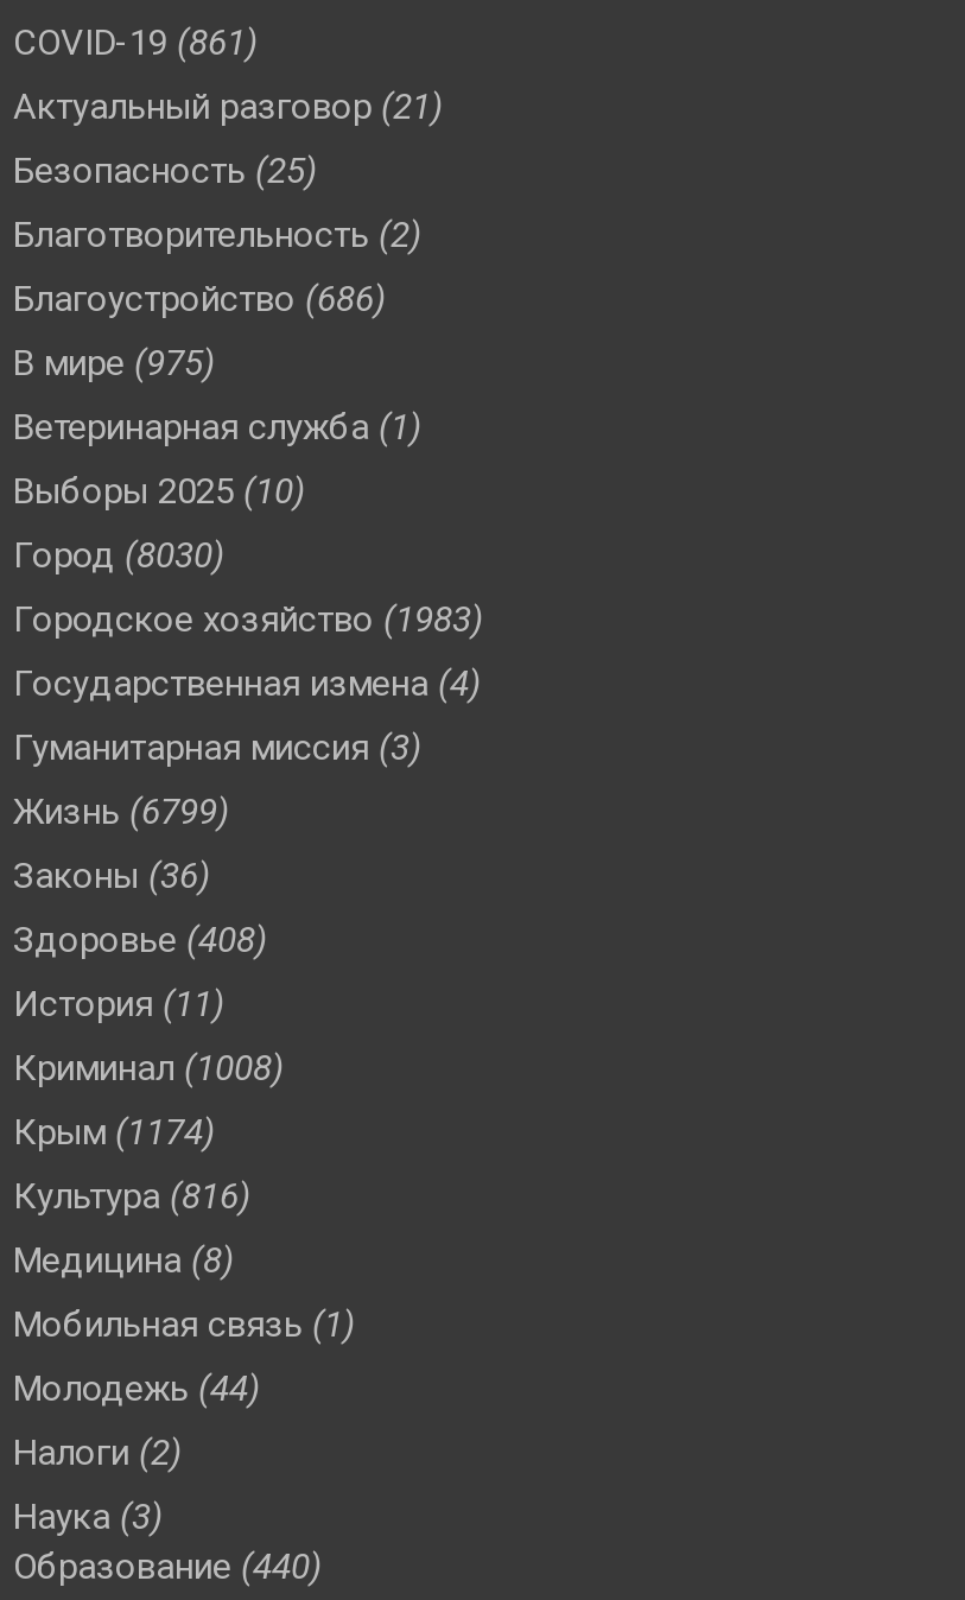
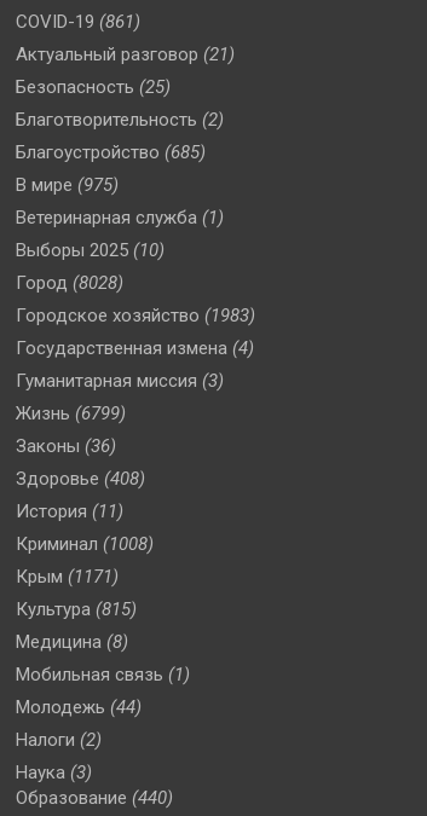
- Благоустройство (686)
+ Благоустройство (685)

- Город (8030)
+ Город (8028)

- Крым (1174)
+ Крым (1171)

- Культура (816)
+ Культура (815)
